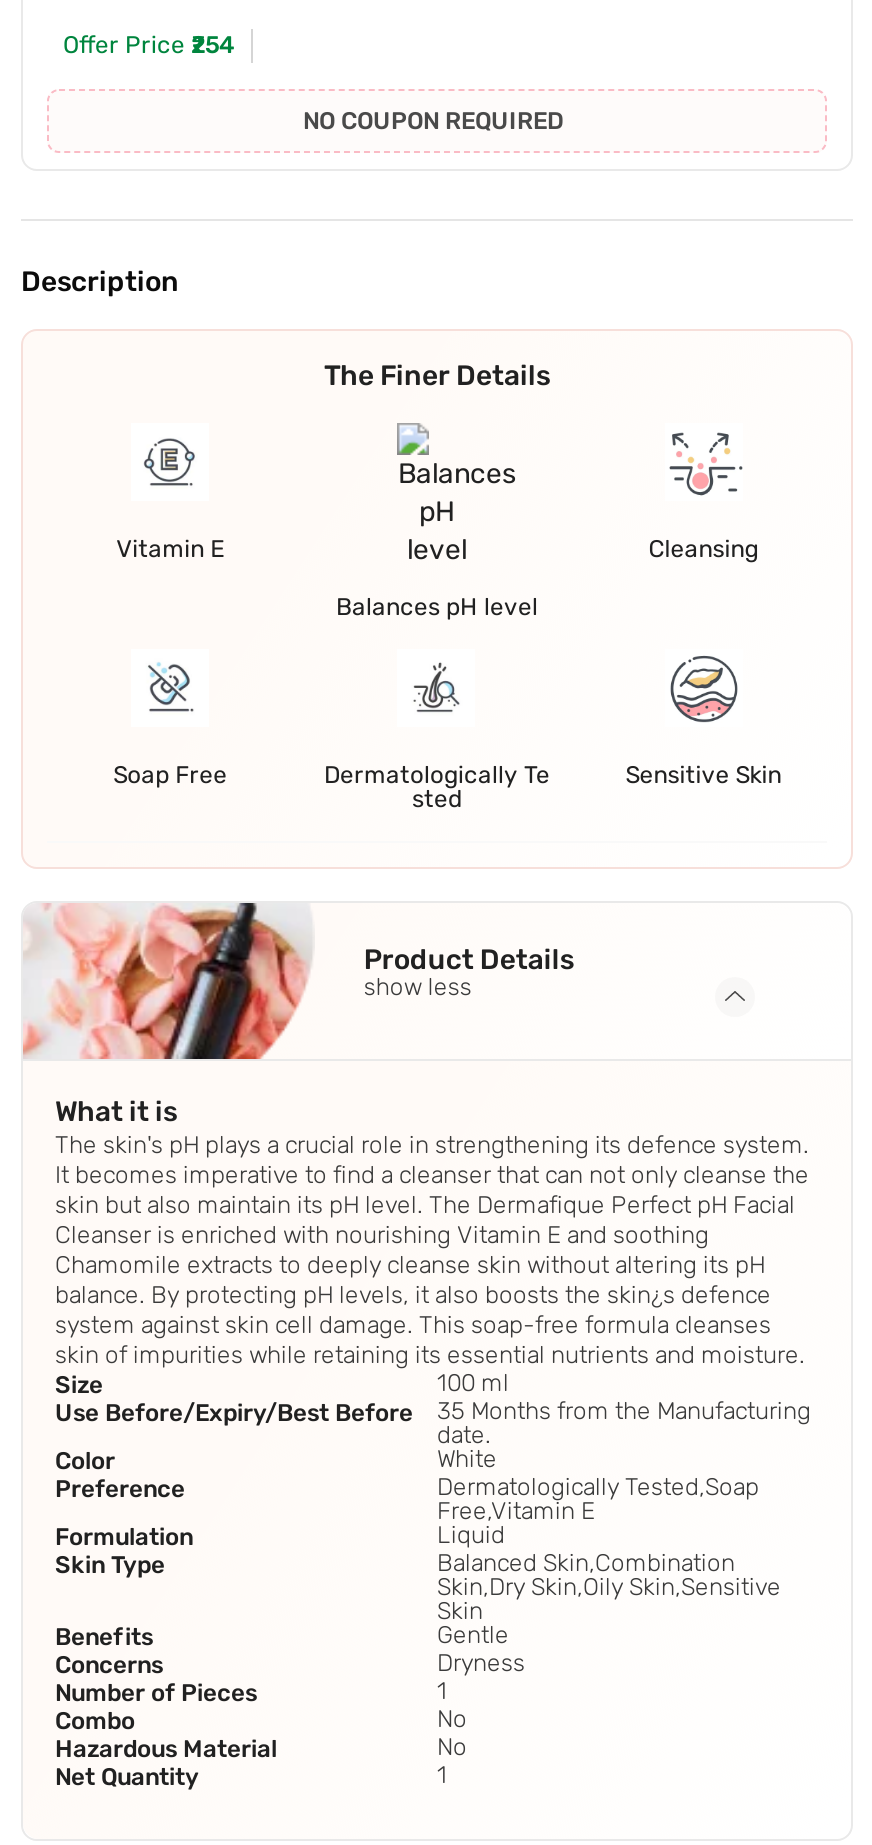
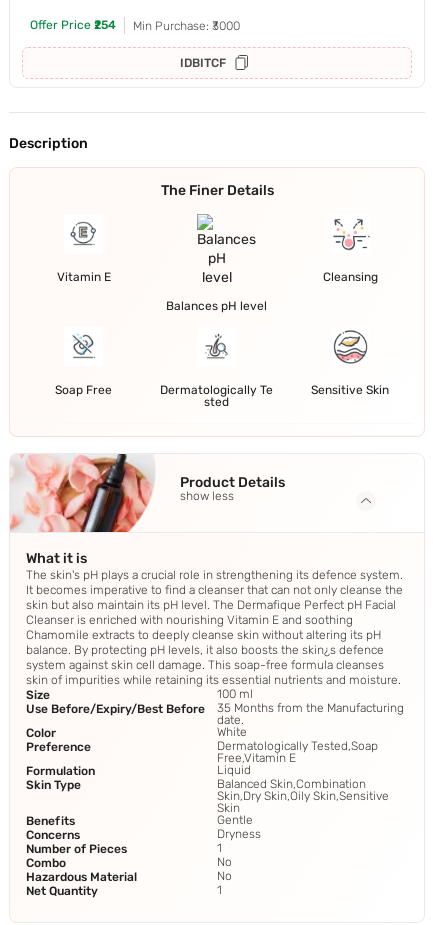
- NO COUPON REQUIRED
+ Min Purchase: ₹3000
+ IDBITCF
